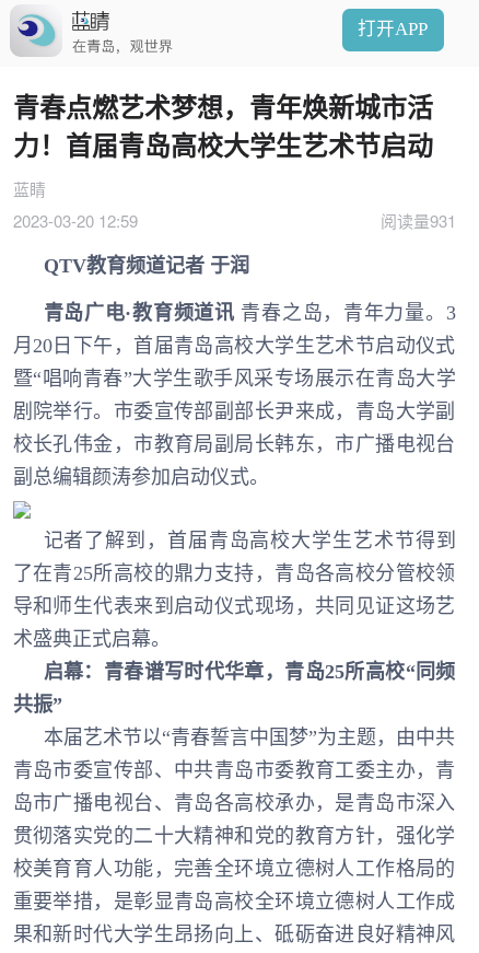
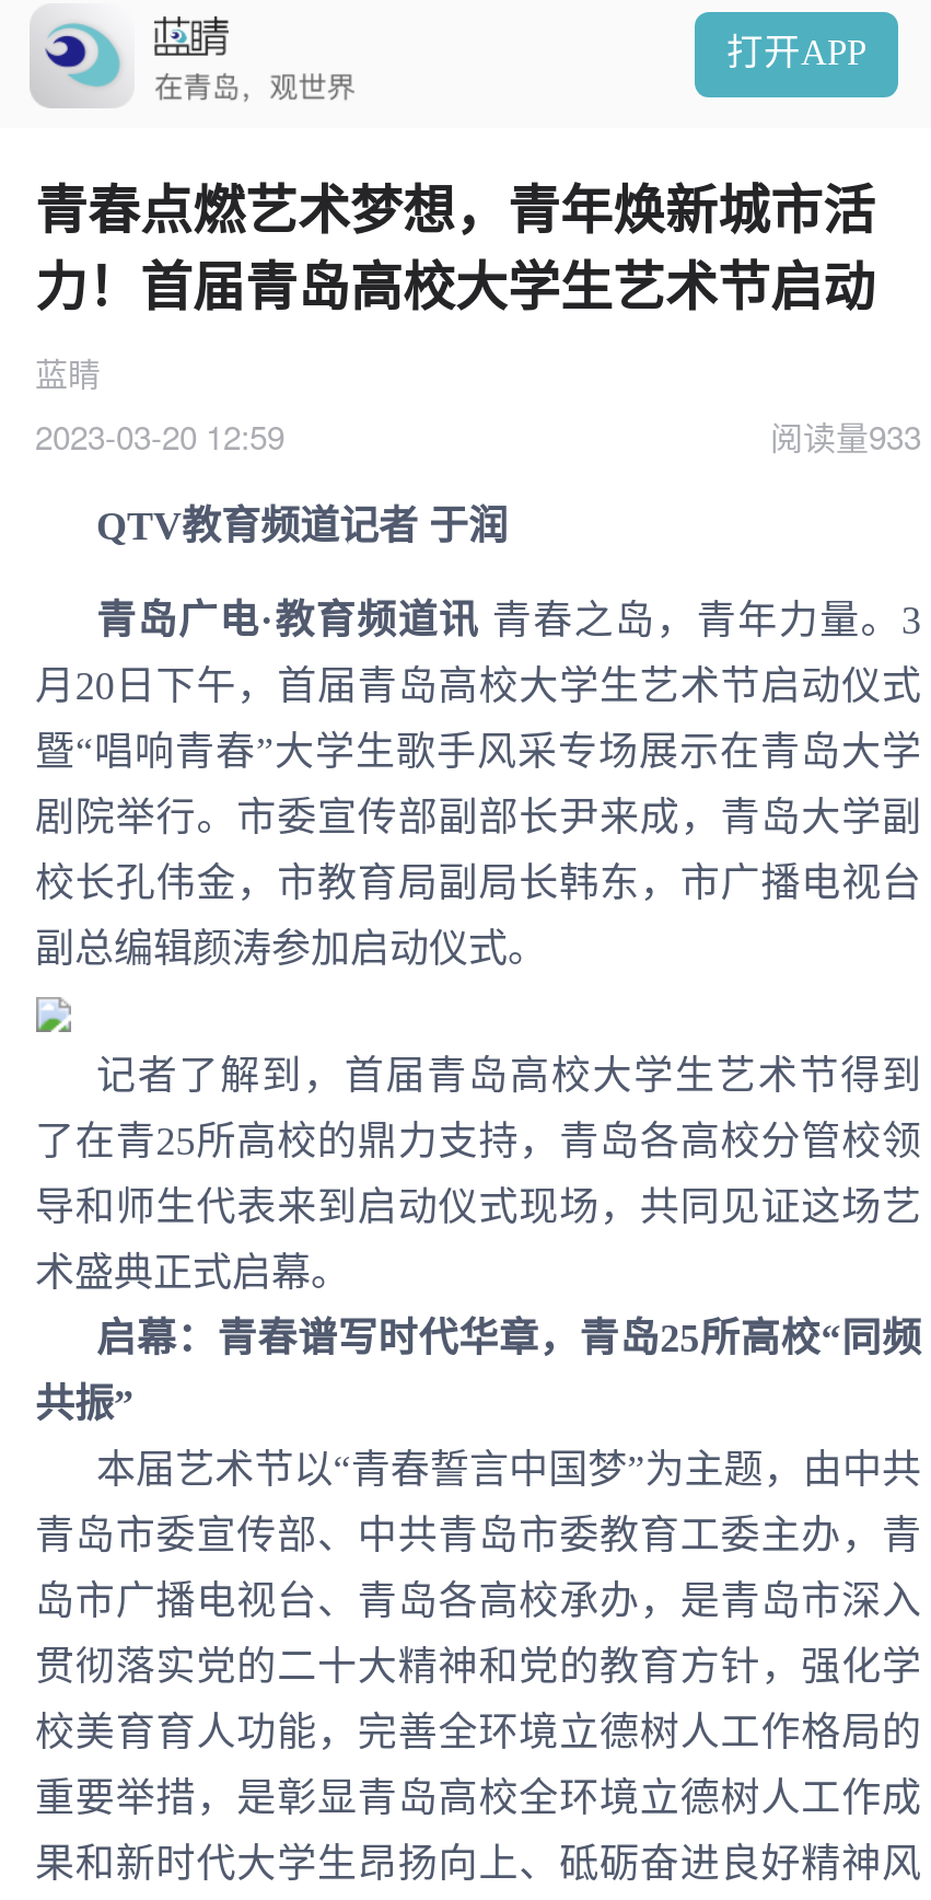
- 阅读量931
+ 阅读量933
